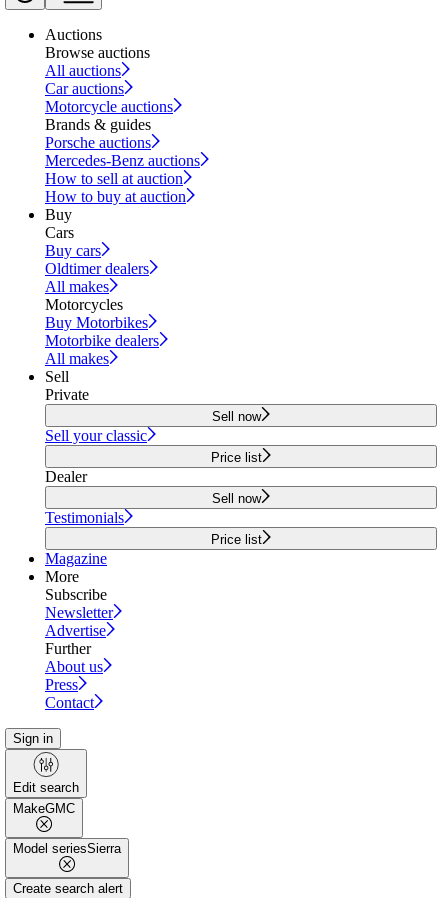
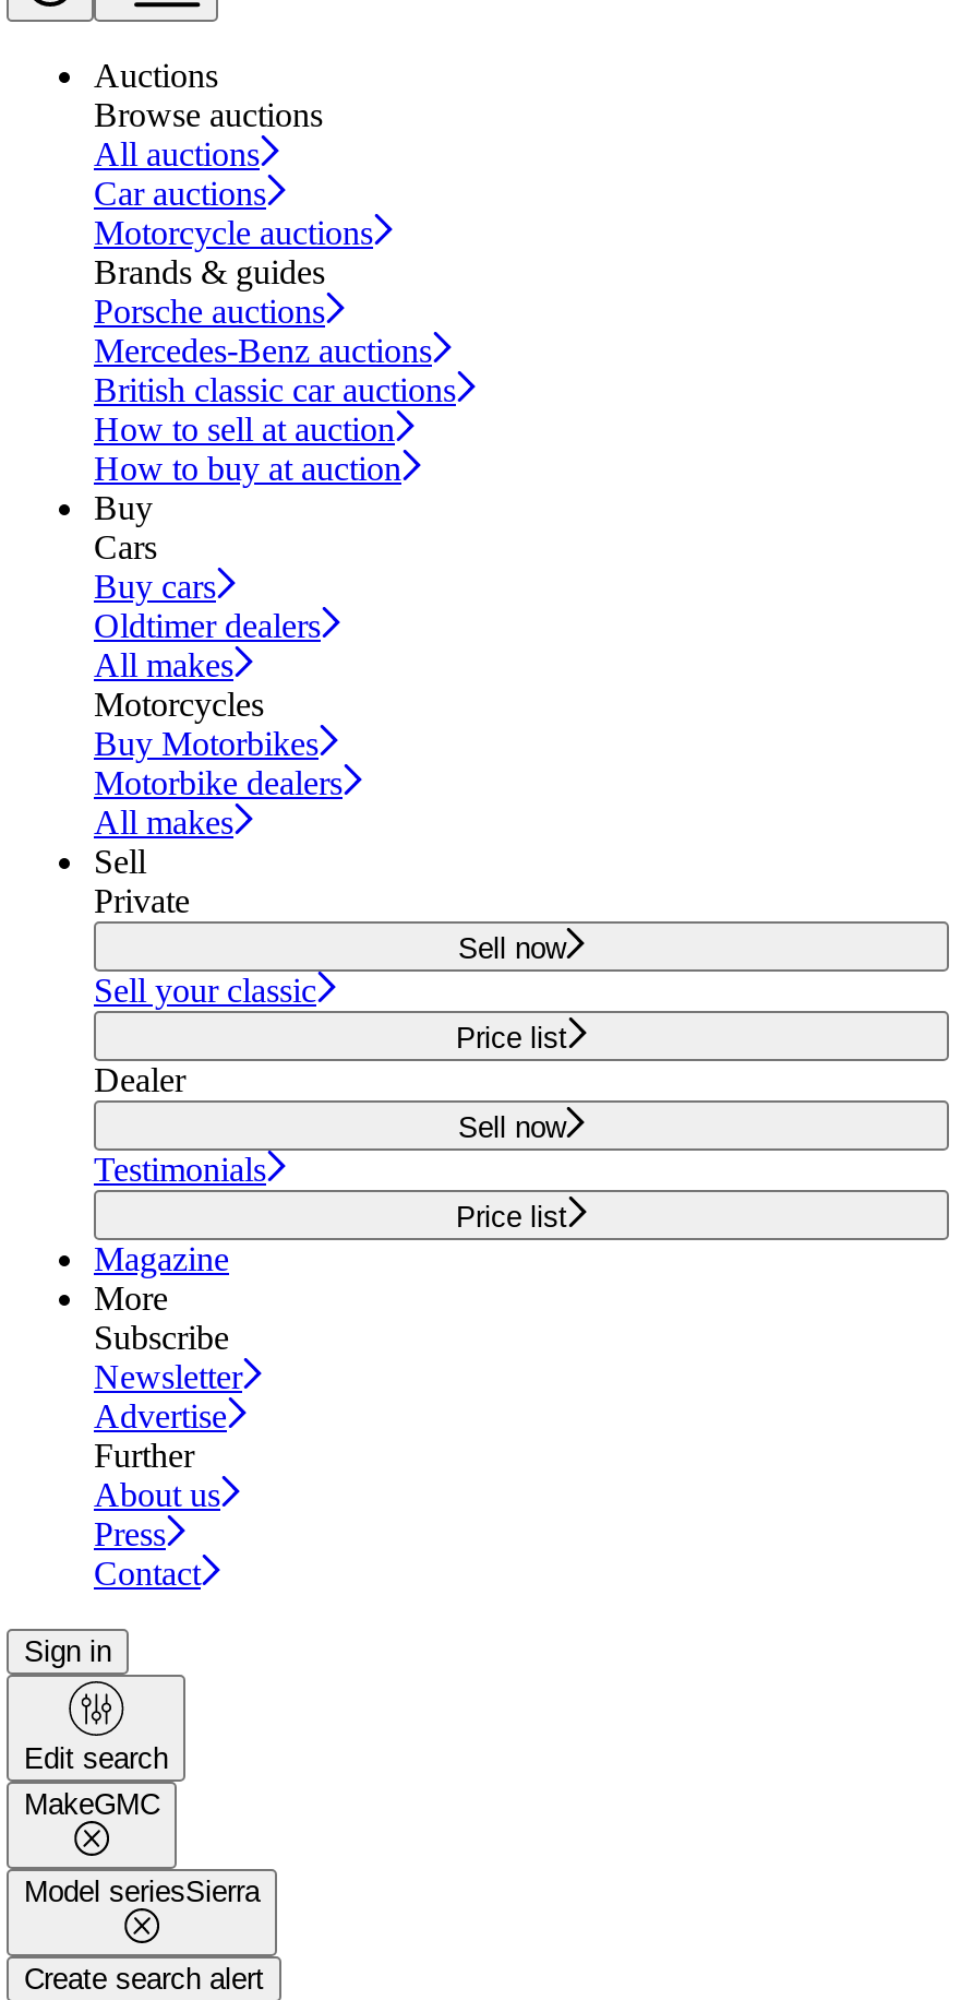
+ British classic car auctions
